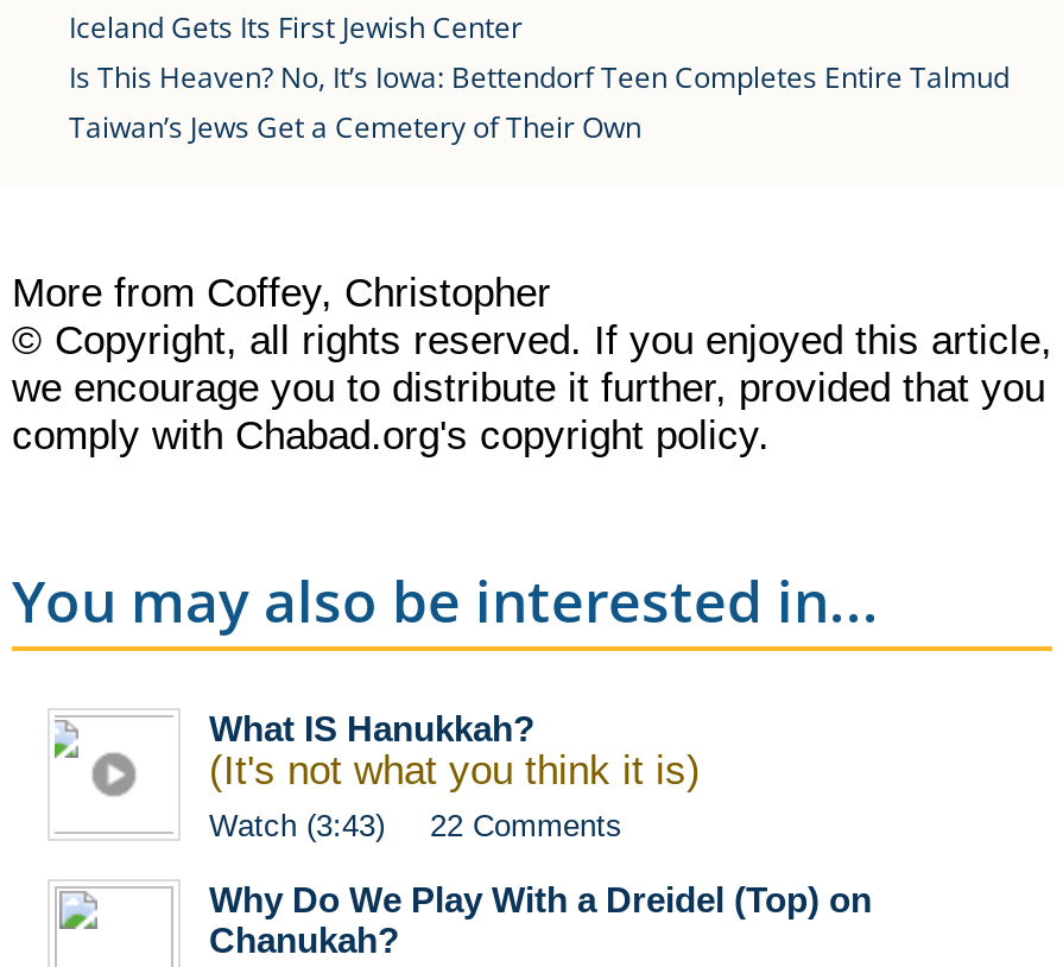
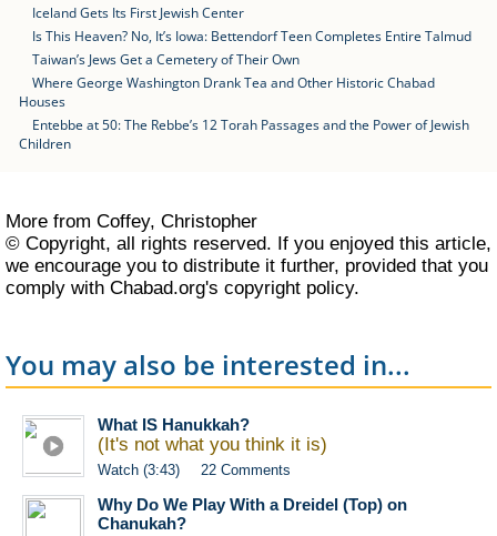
+ Where George Washington Drank Tea and Other Historic Chabad
+ Houses
+ Entebbe at 50: The Rebbe’s 12 Torah Passages and the Power of Jewish
+ Children
